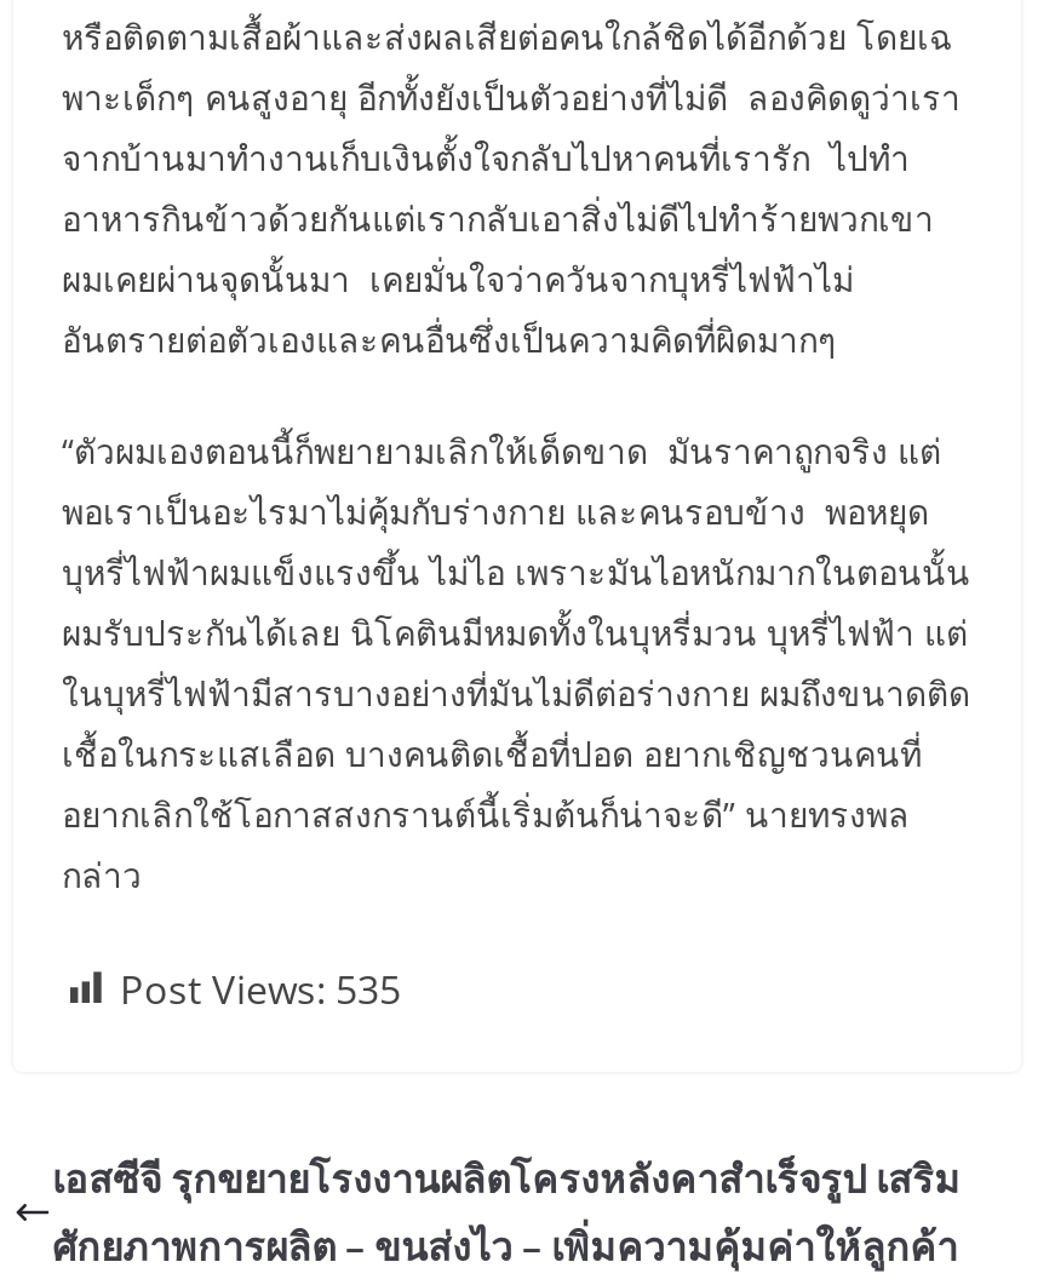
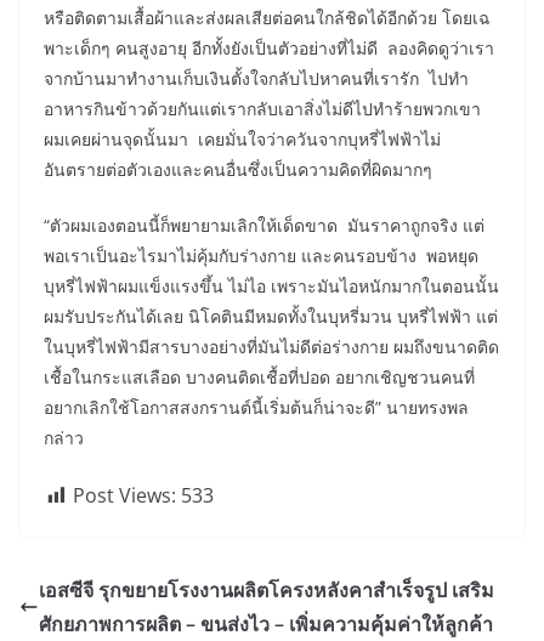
- Post Views: 535
+ Post Views: 533
